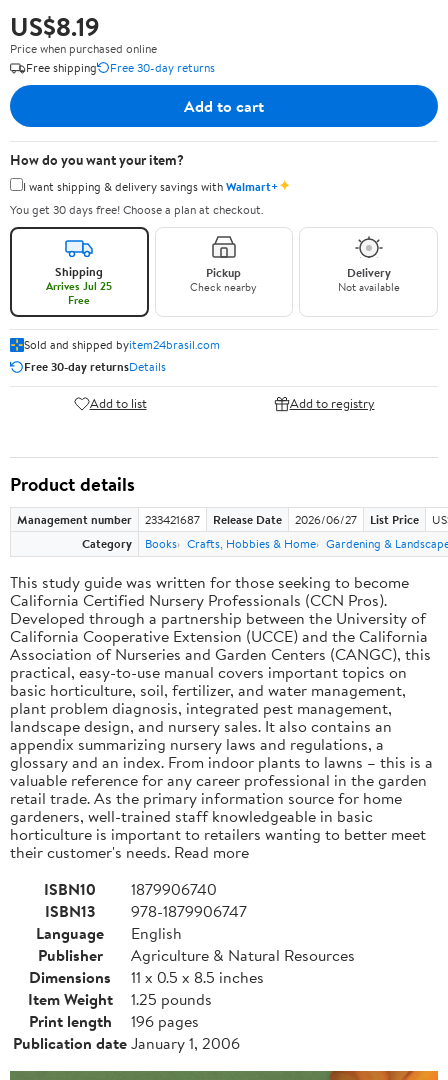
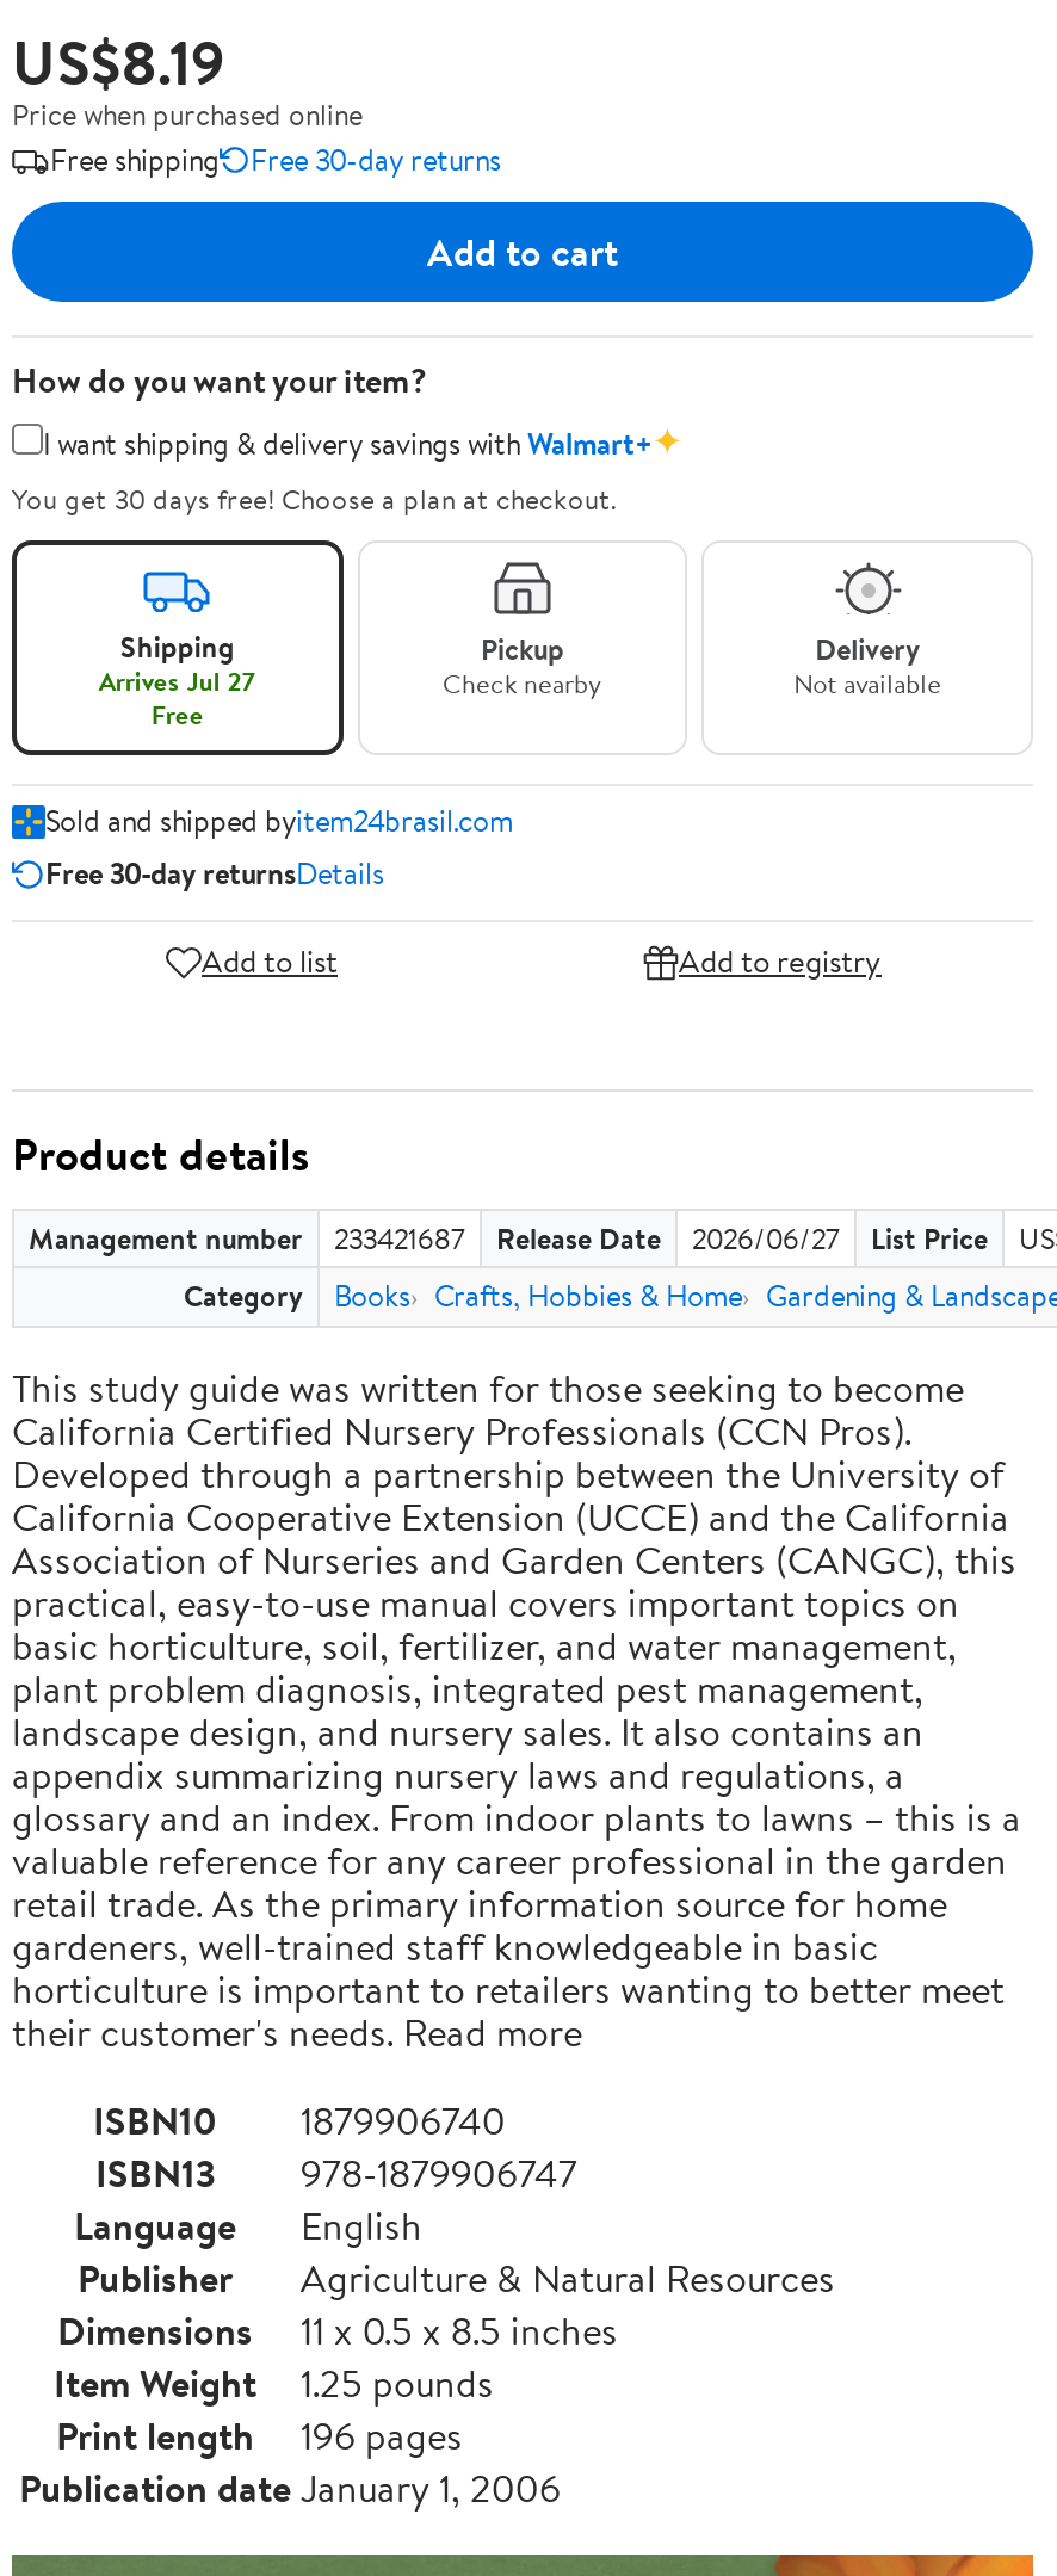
- Arrives Jul 25
+ Arrives Jul 27
